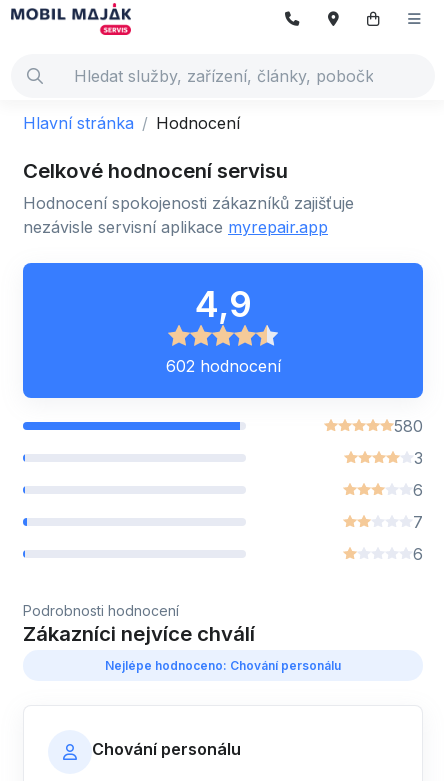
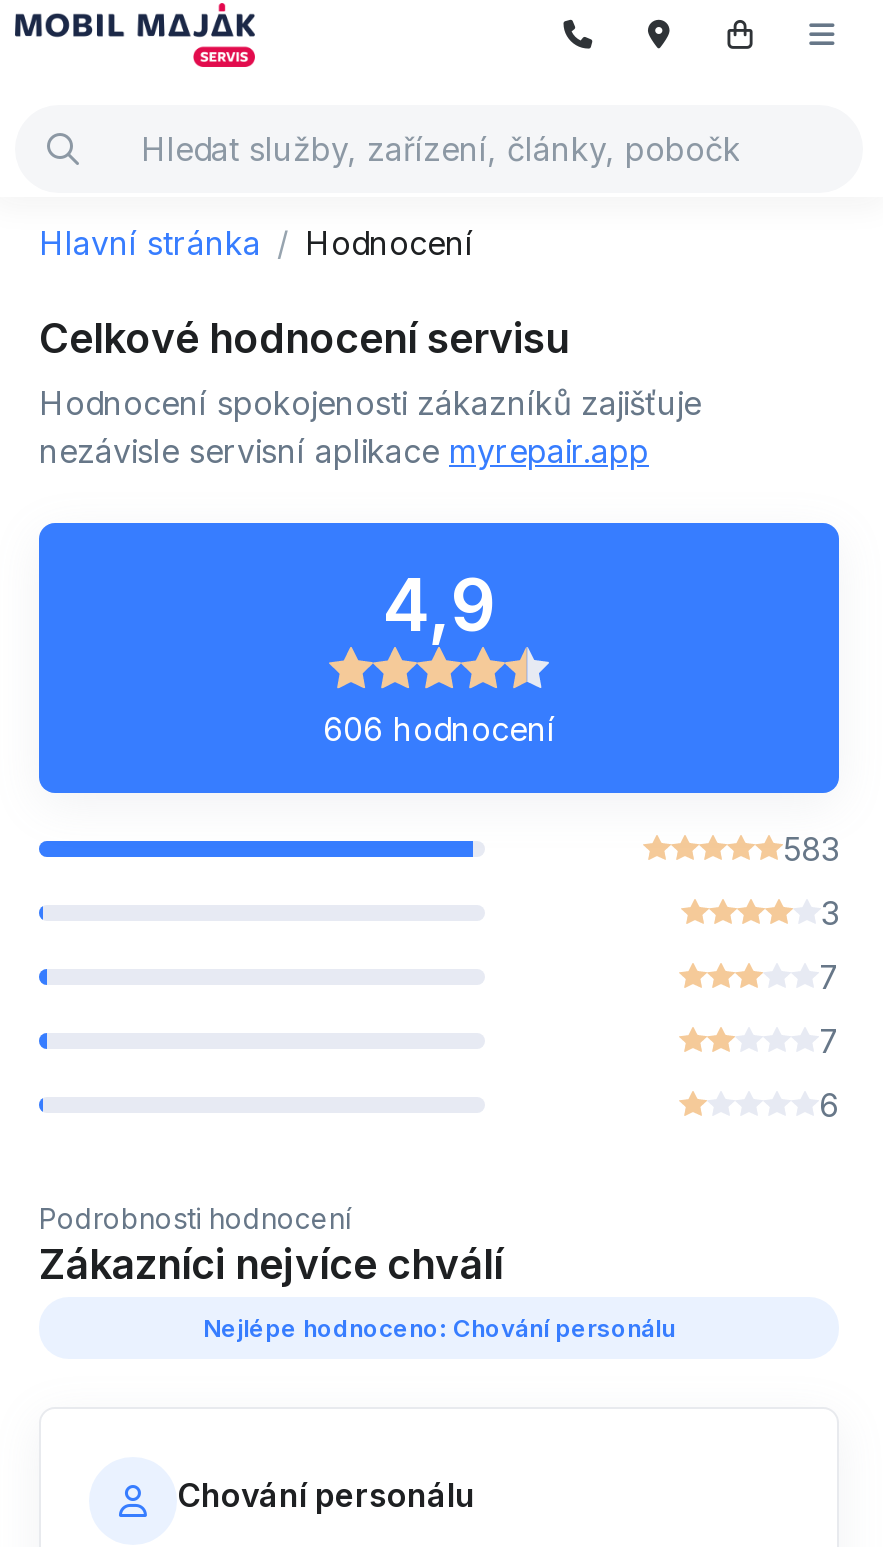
- 602 hodnocení
+ 606 hodnocení

- 580
+ 583

- 6
+ 7
